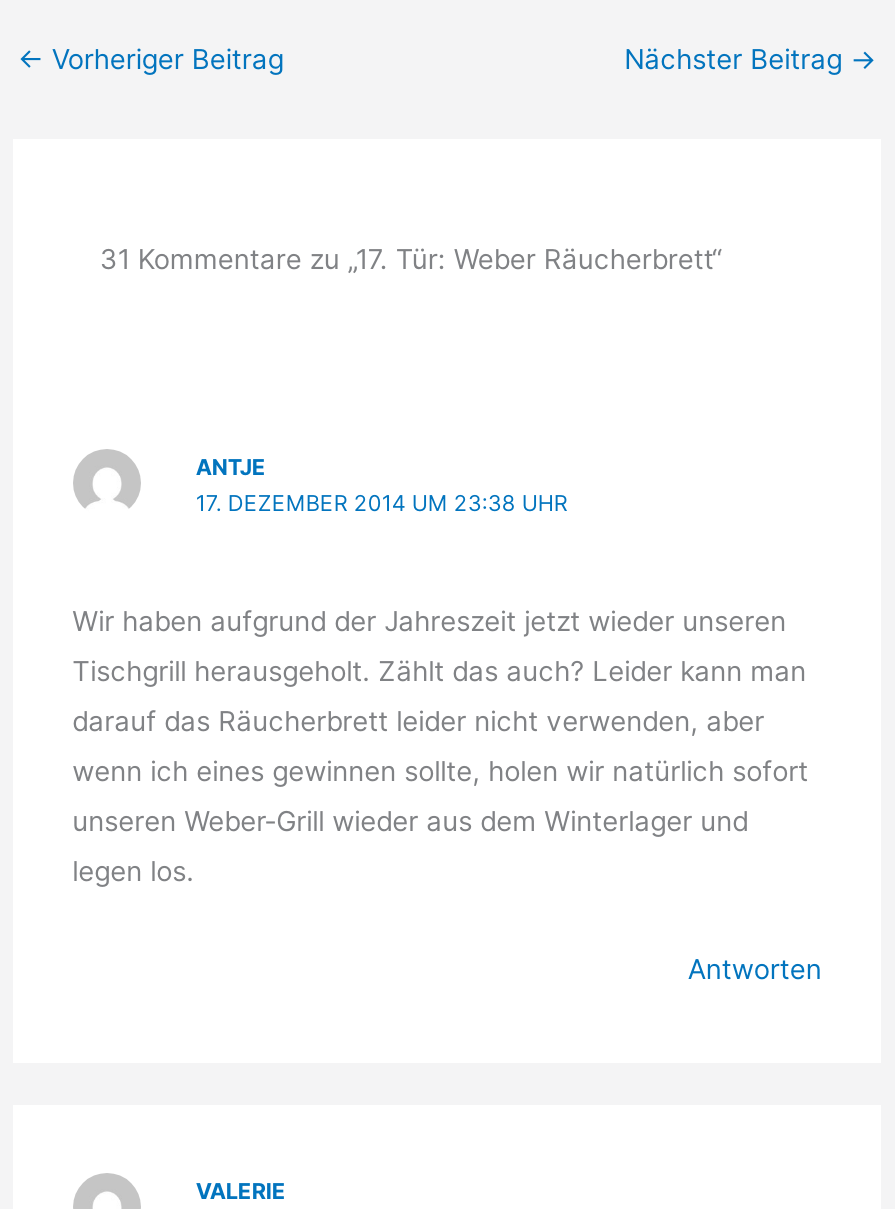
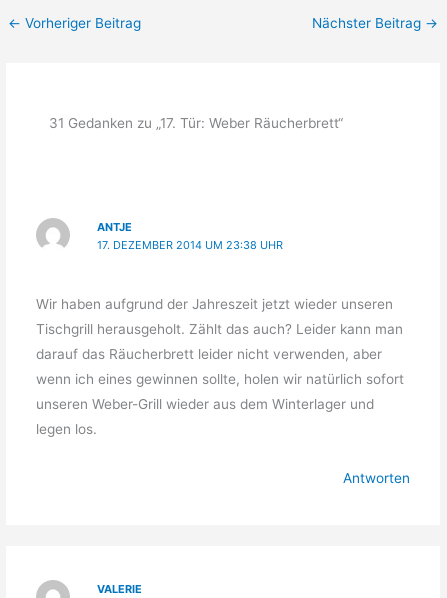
- 31 Kommentare zu „17. Tür: Weber Räucherbrett“
+ 31 Gedanken zu „17. Tür: Weber Räucherbrett“
